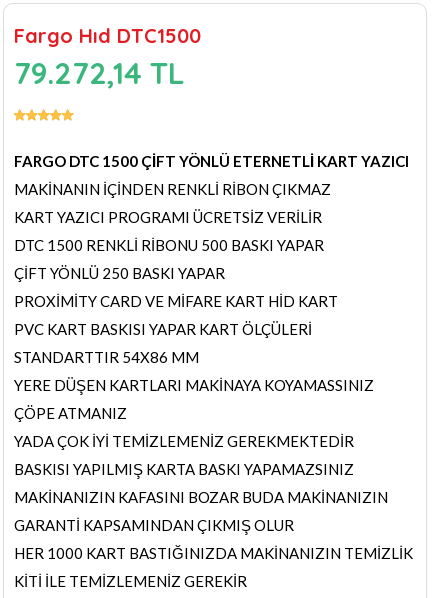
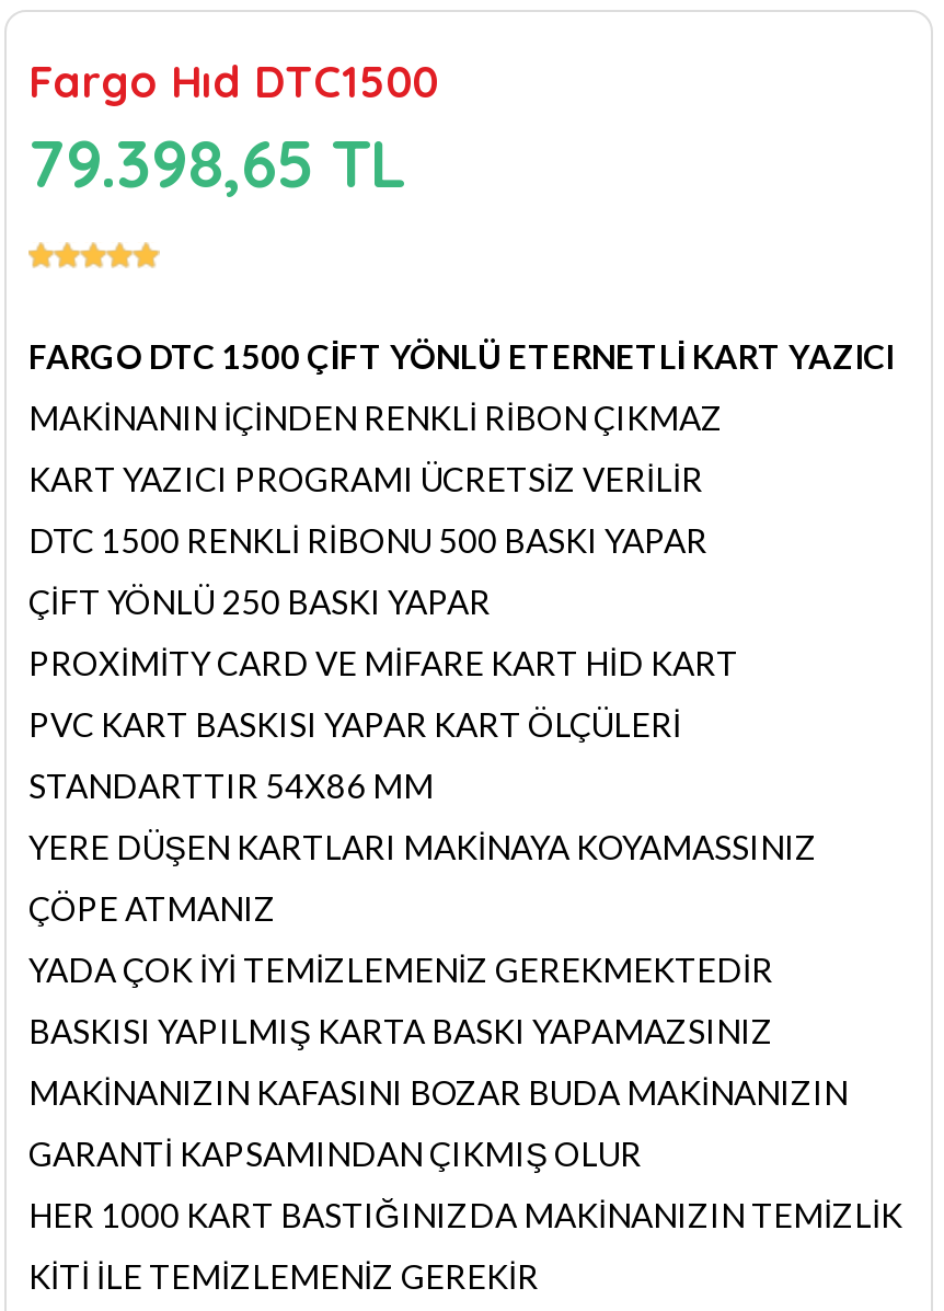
- 79.272,14 TL
+ 79.398,65 TL
